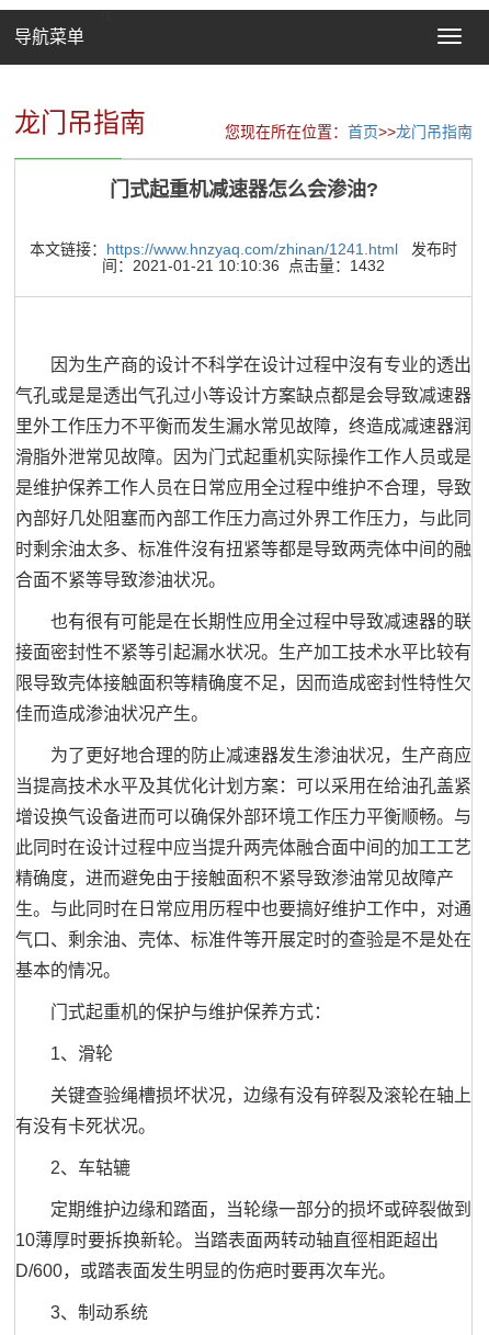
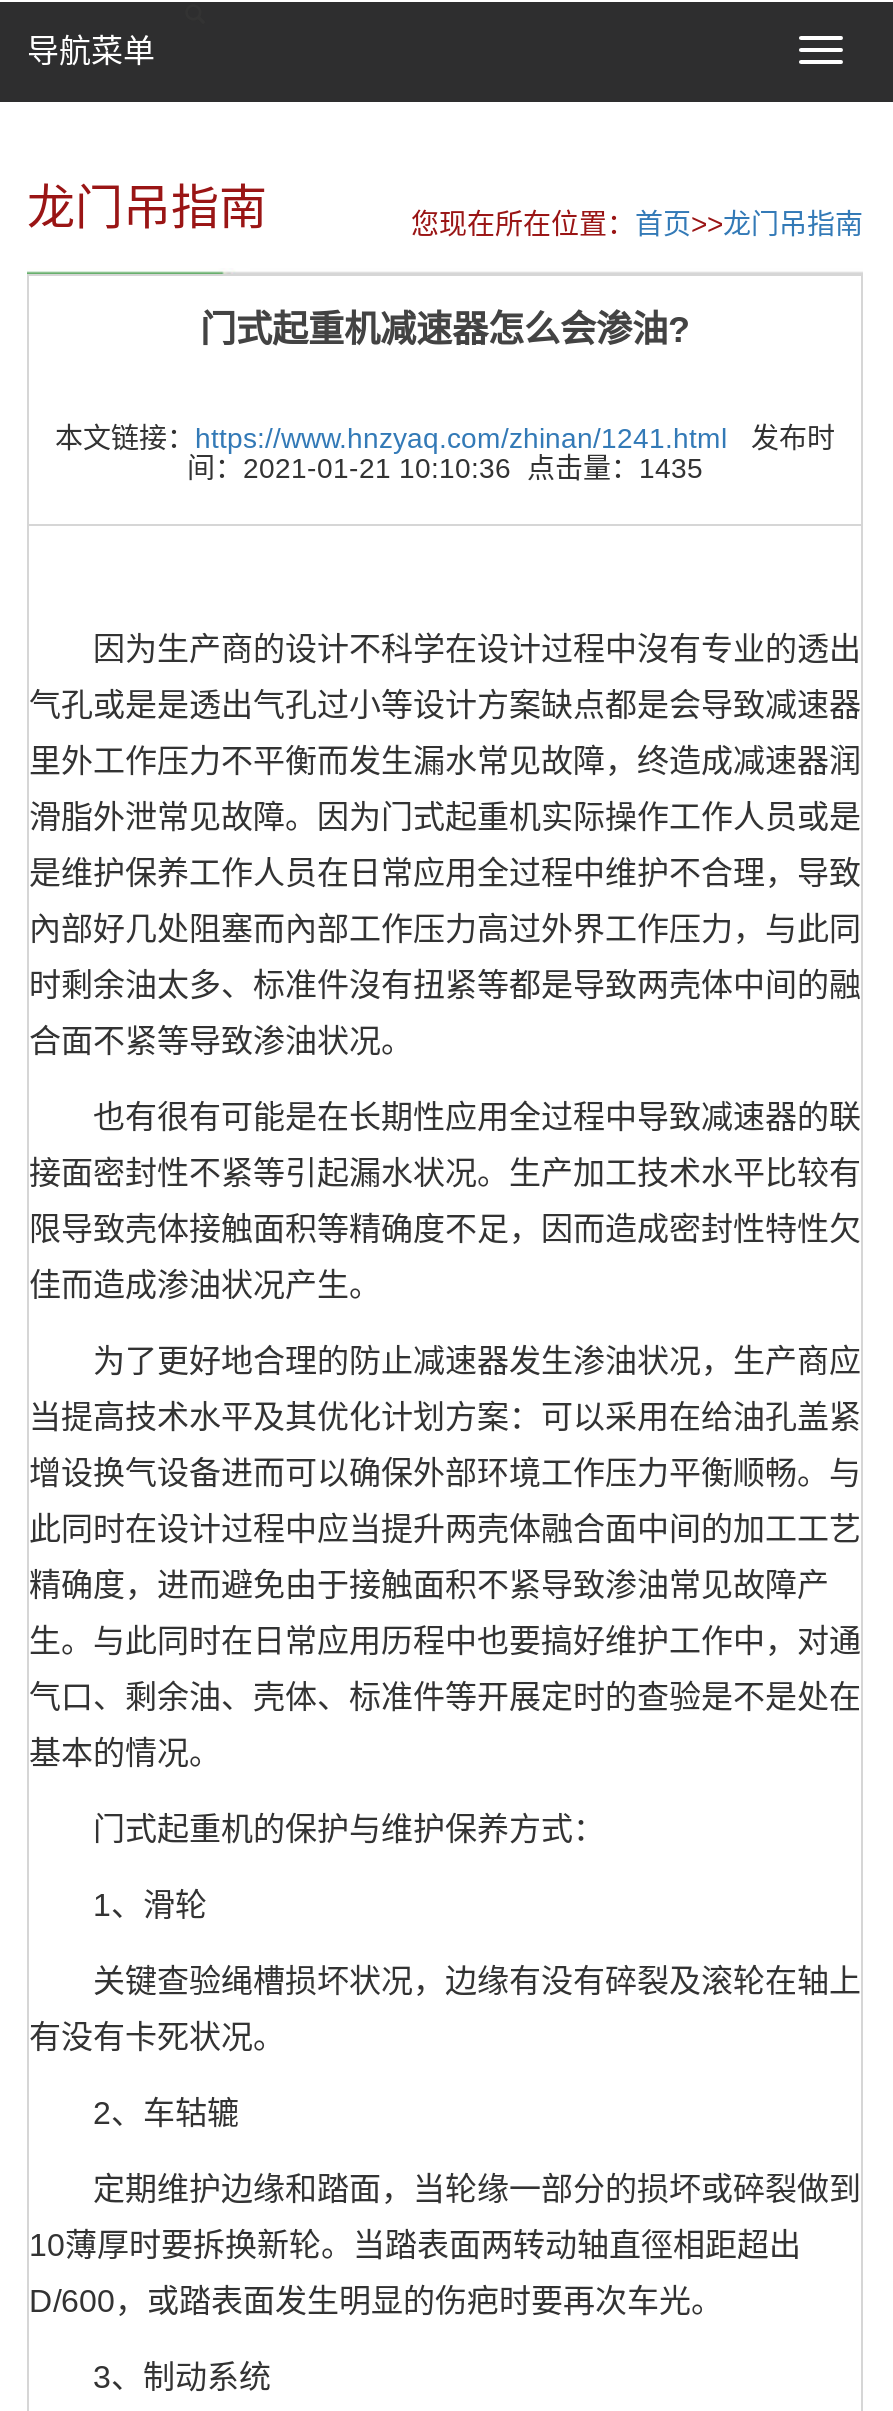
- 间：2021-01-21 10:10:36 点击量：1432
+ 间：2021-01-21 10:10:36 点击量：1435
